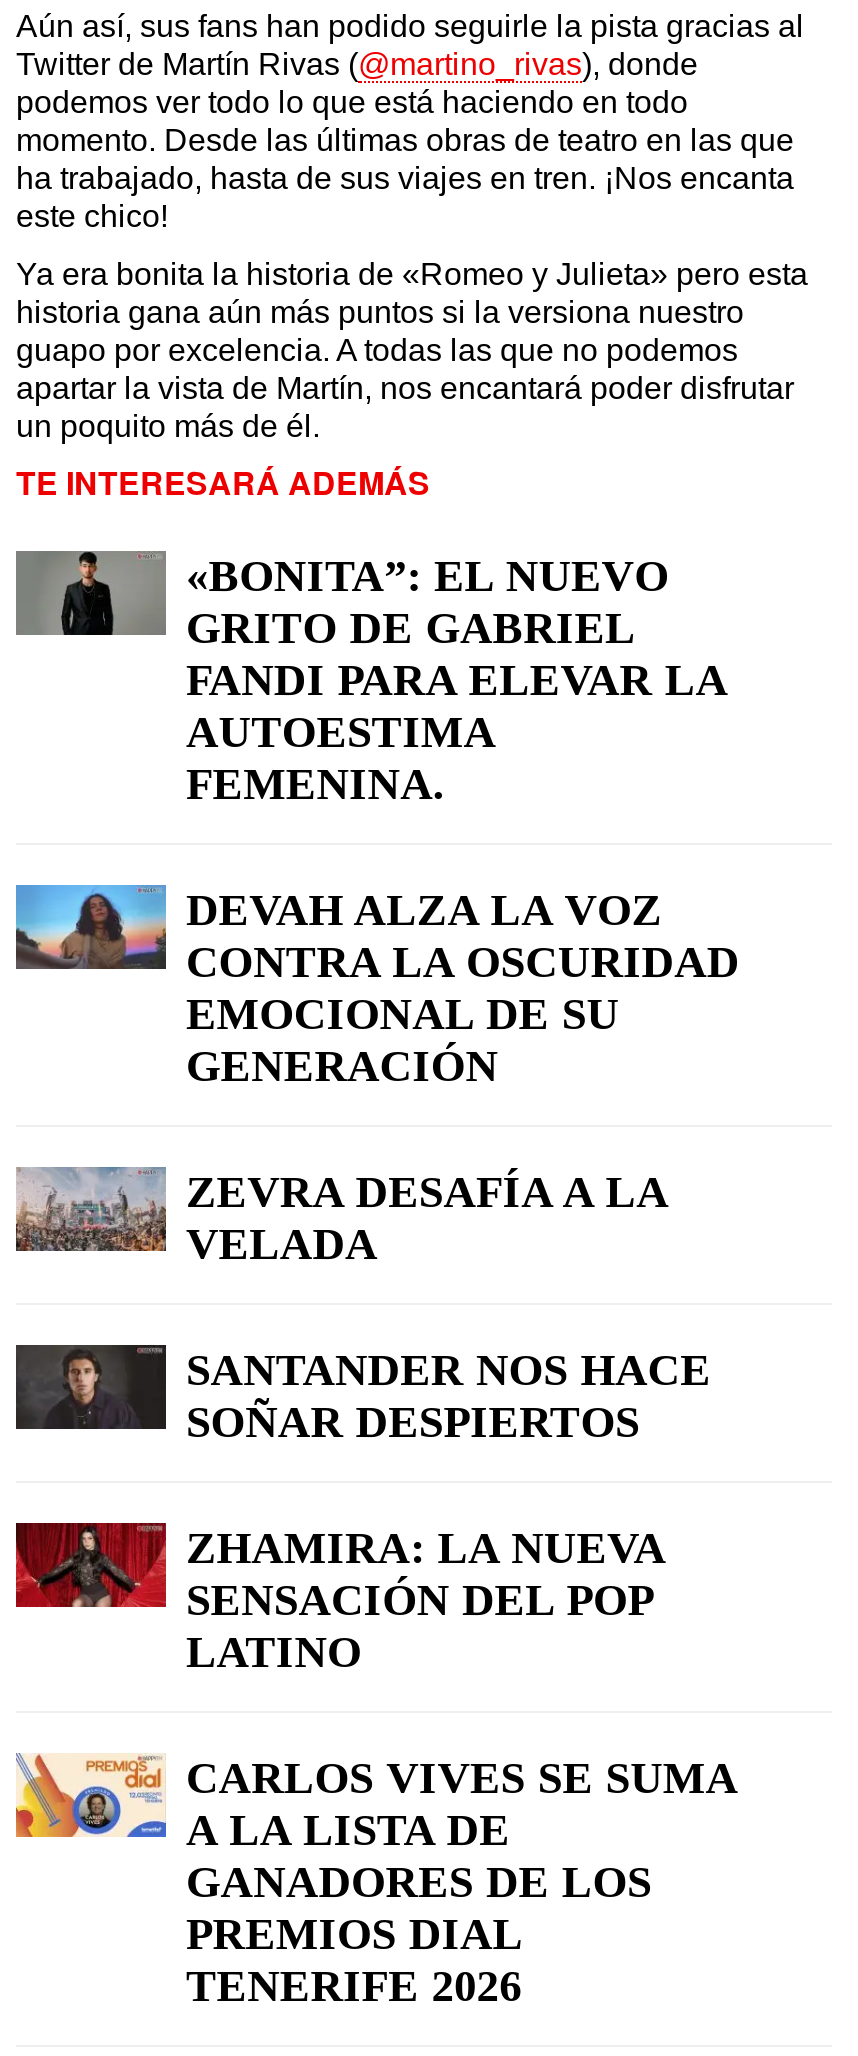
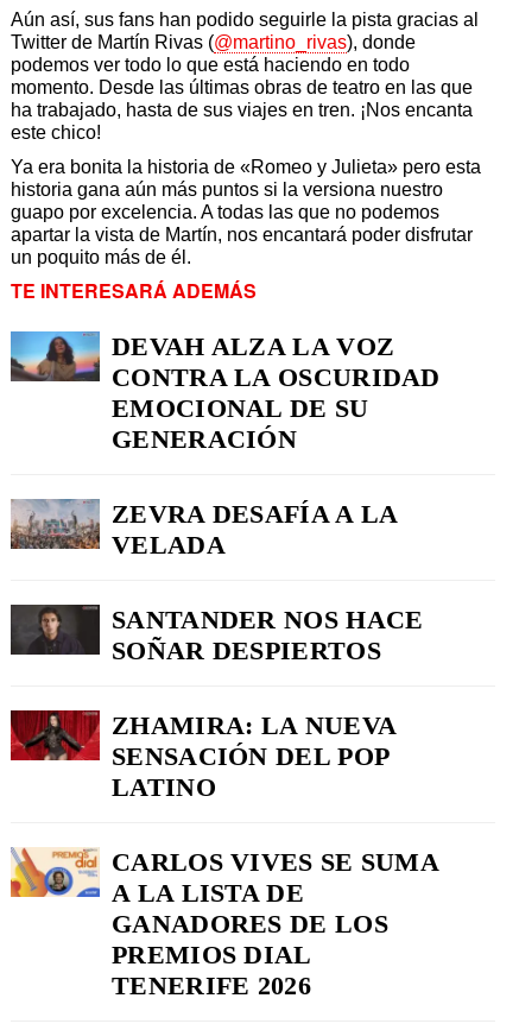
- [image]
- «BONITA”: EL NUEVO
- GRITO DE GABRIEL
- FANDI PARA ELEVAR LA
- AUTOESTIMA
- FEMENINA.
